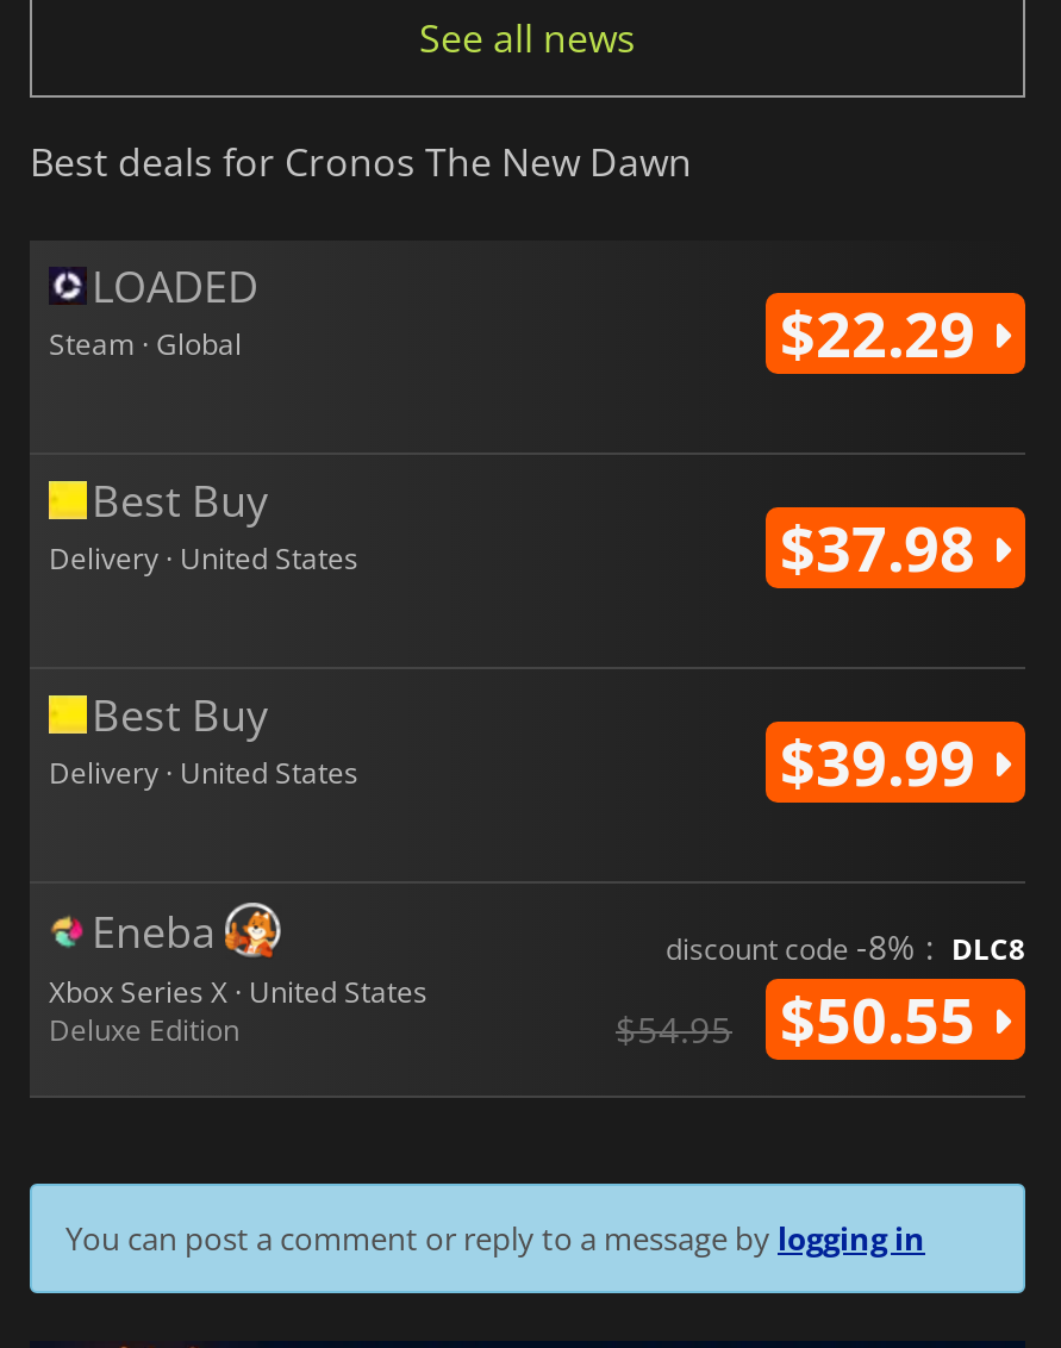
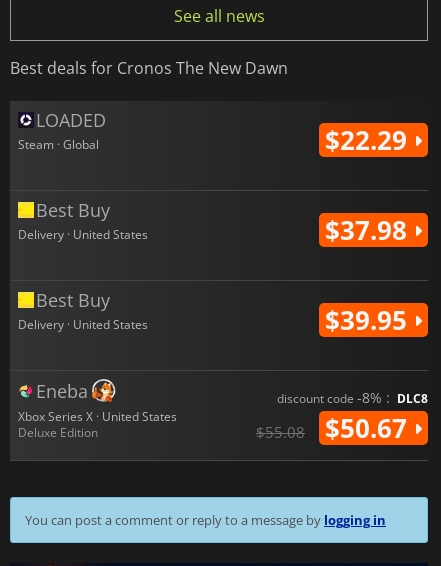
- $39.99
+ $39.95

- $50.55
+ $50.67

- $54.95
+ $55.08
